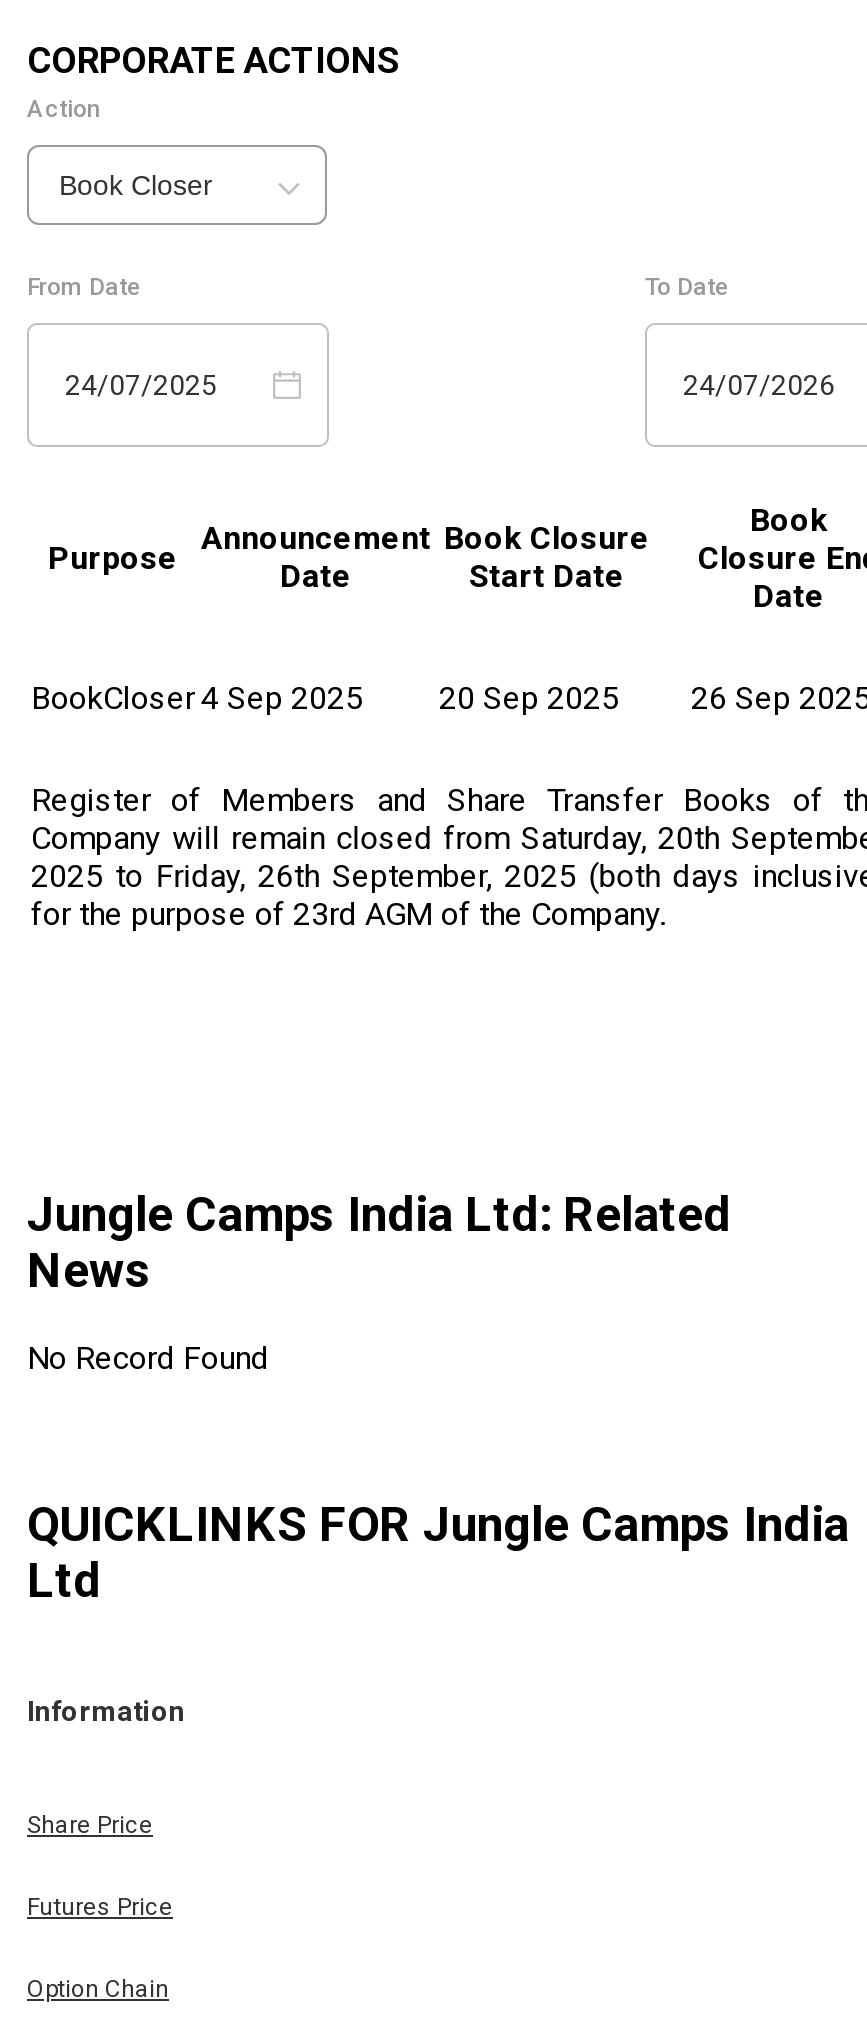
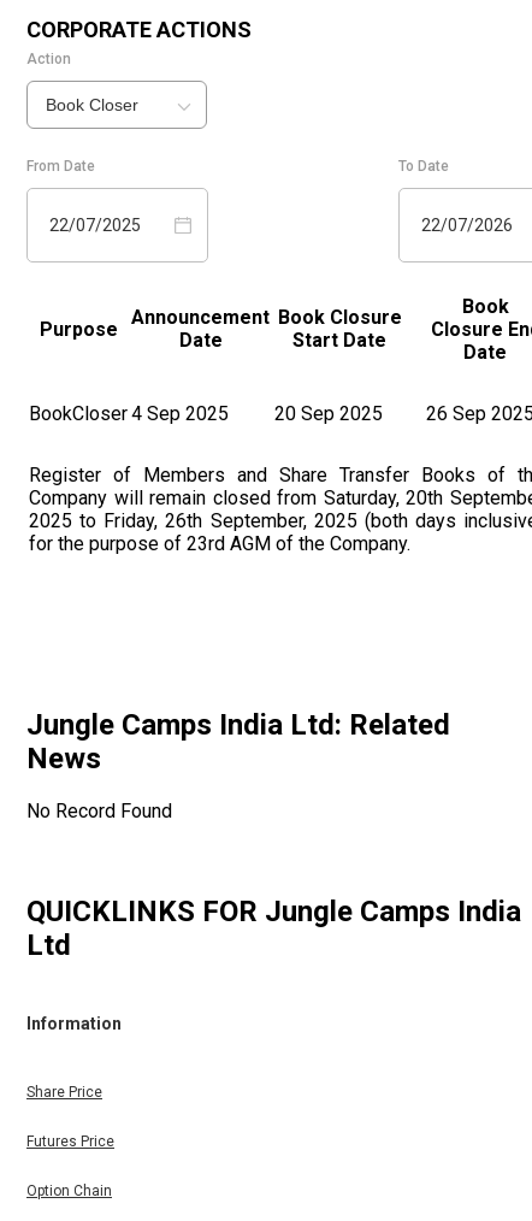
- 24/07/2025
+ 22/07/2025

- 24/07/2026
+ 22/07/2026
